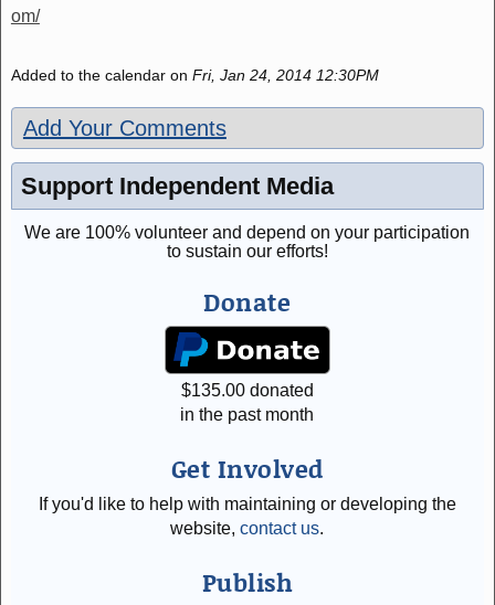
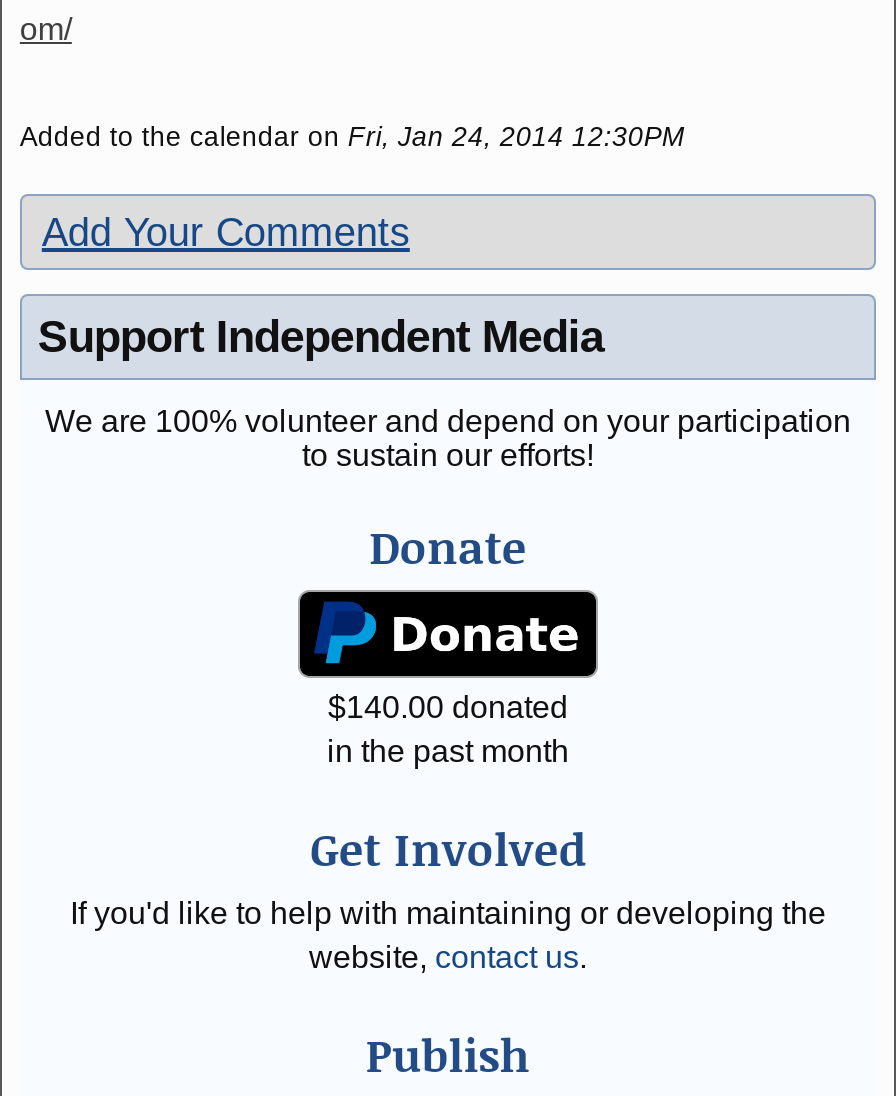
- $135.00 donated
+ $140.00 donated
